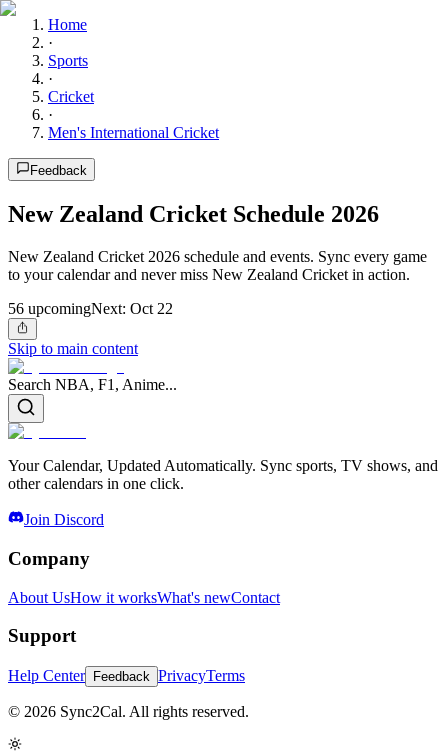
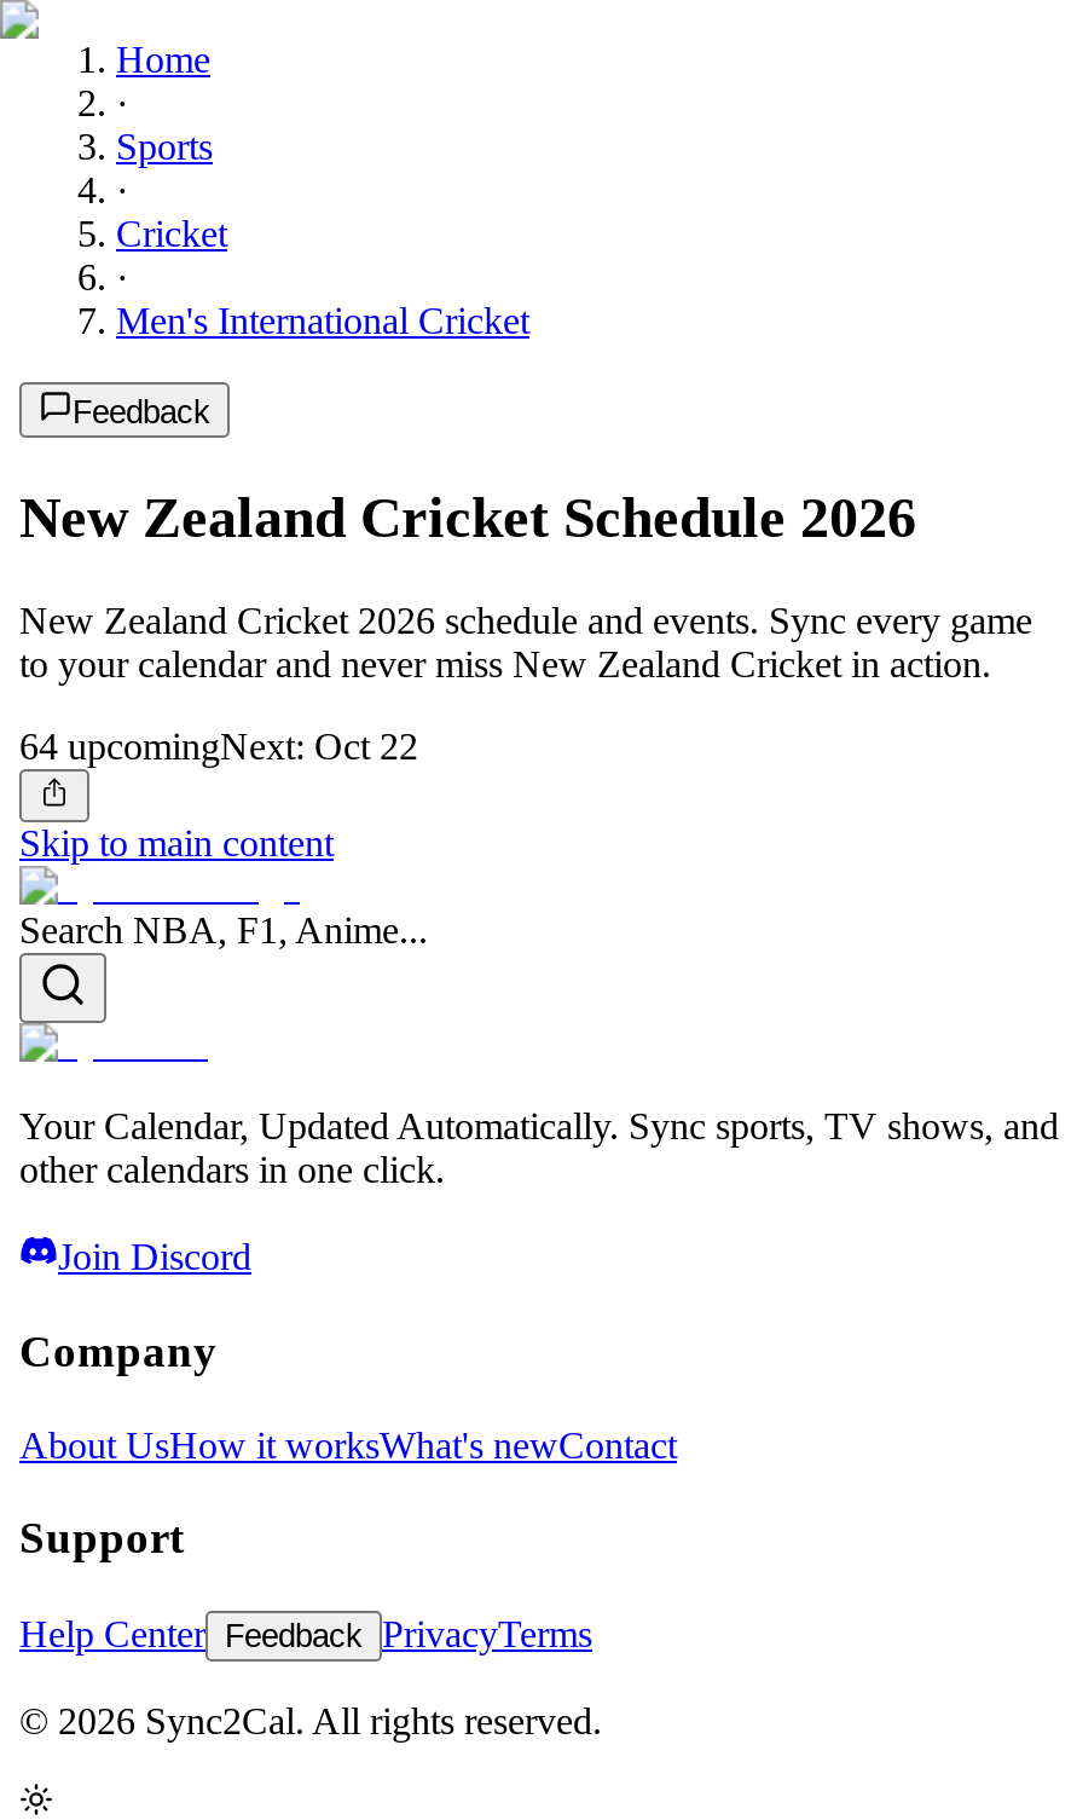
- 56 upcomingNext: Oct 22
+ 64 upcomingNext: Oct 22
